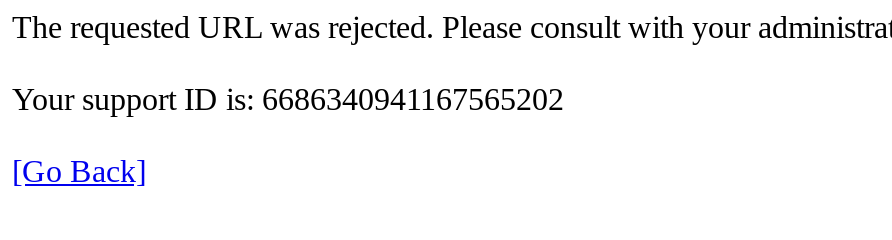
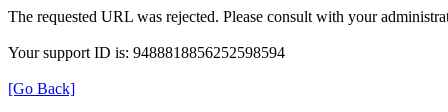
- Your support ID is: 6686340941167565202
+ Your support ID is: 9488818856252598594
